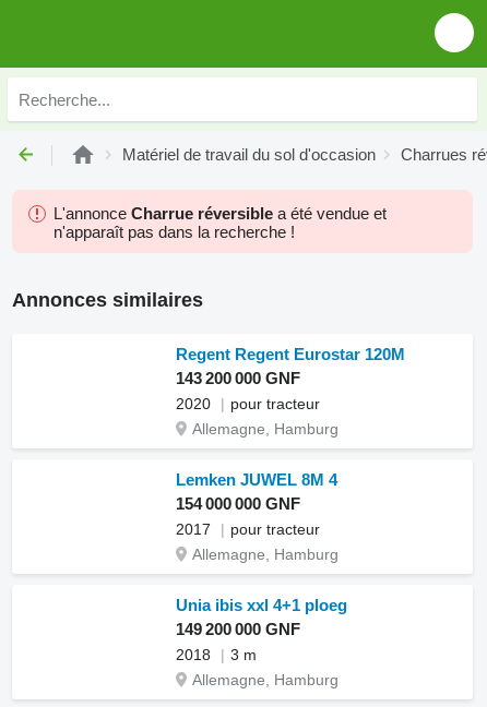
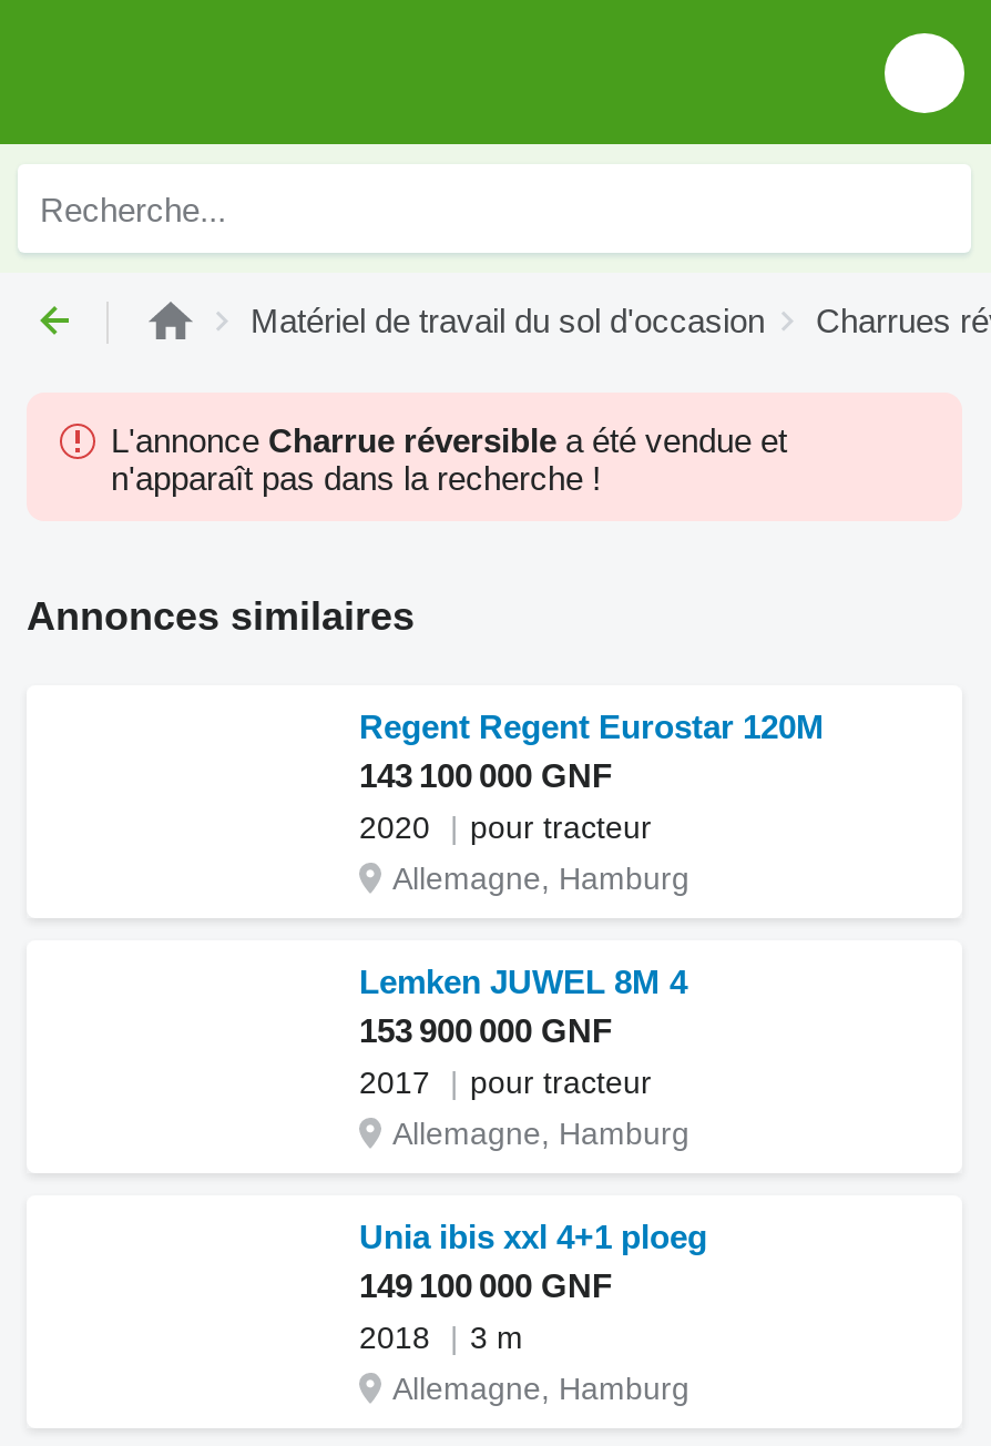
- 143 200 000 GNF
+ 143 100 000 GNF

- 154 000 000 GNF
+ 153 900 000 GNF

- 149 200 000 GNF
+ 149 100 000 GNF
